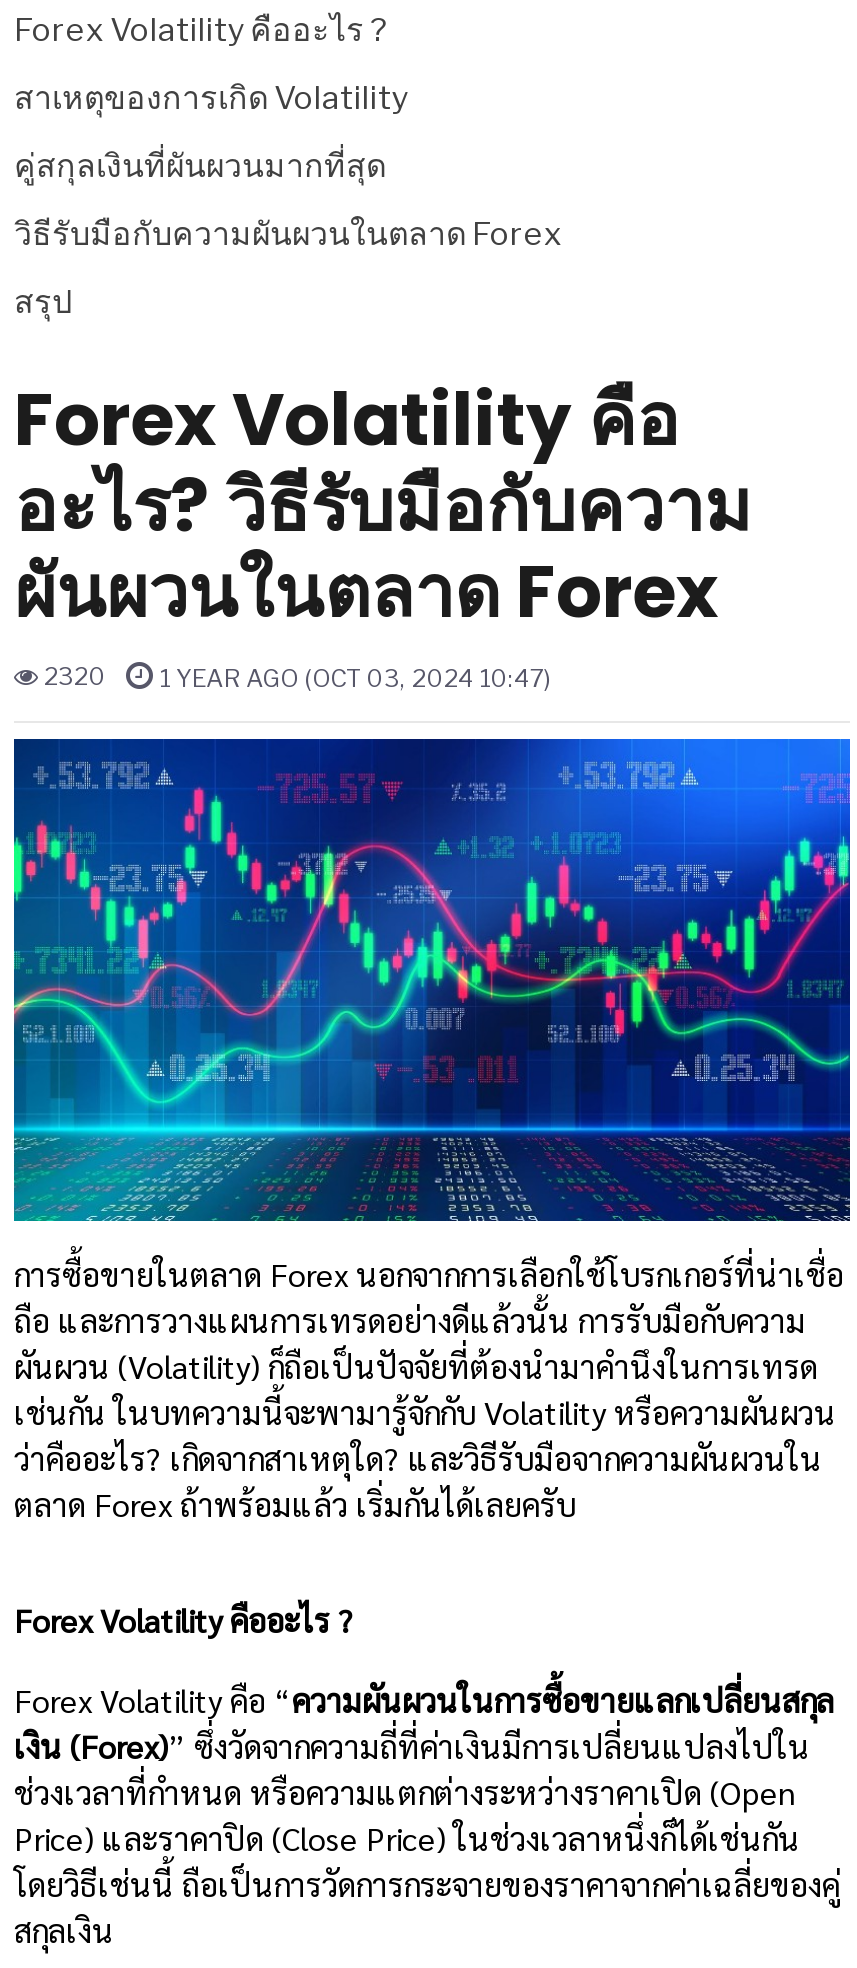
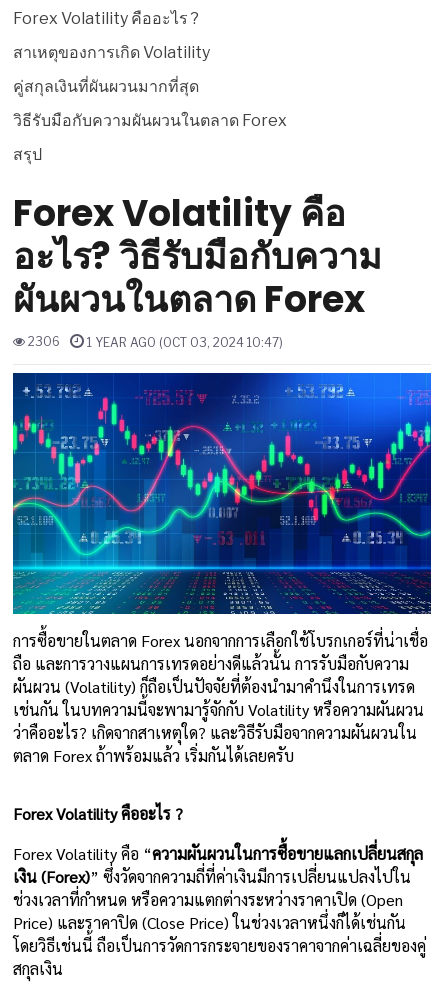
- 2320 1 YEAR AGO (OCT 03, 2024 10:47)
+ 2306 1 YEAR AGO (OCT 03, 2024 10:47)
